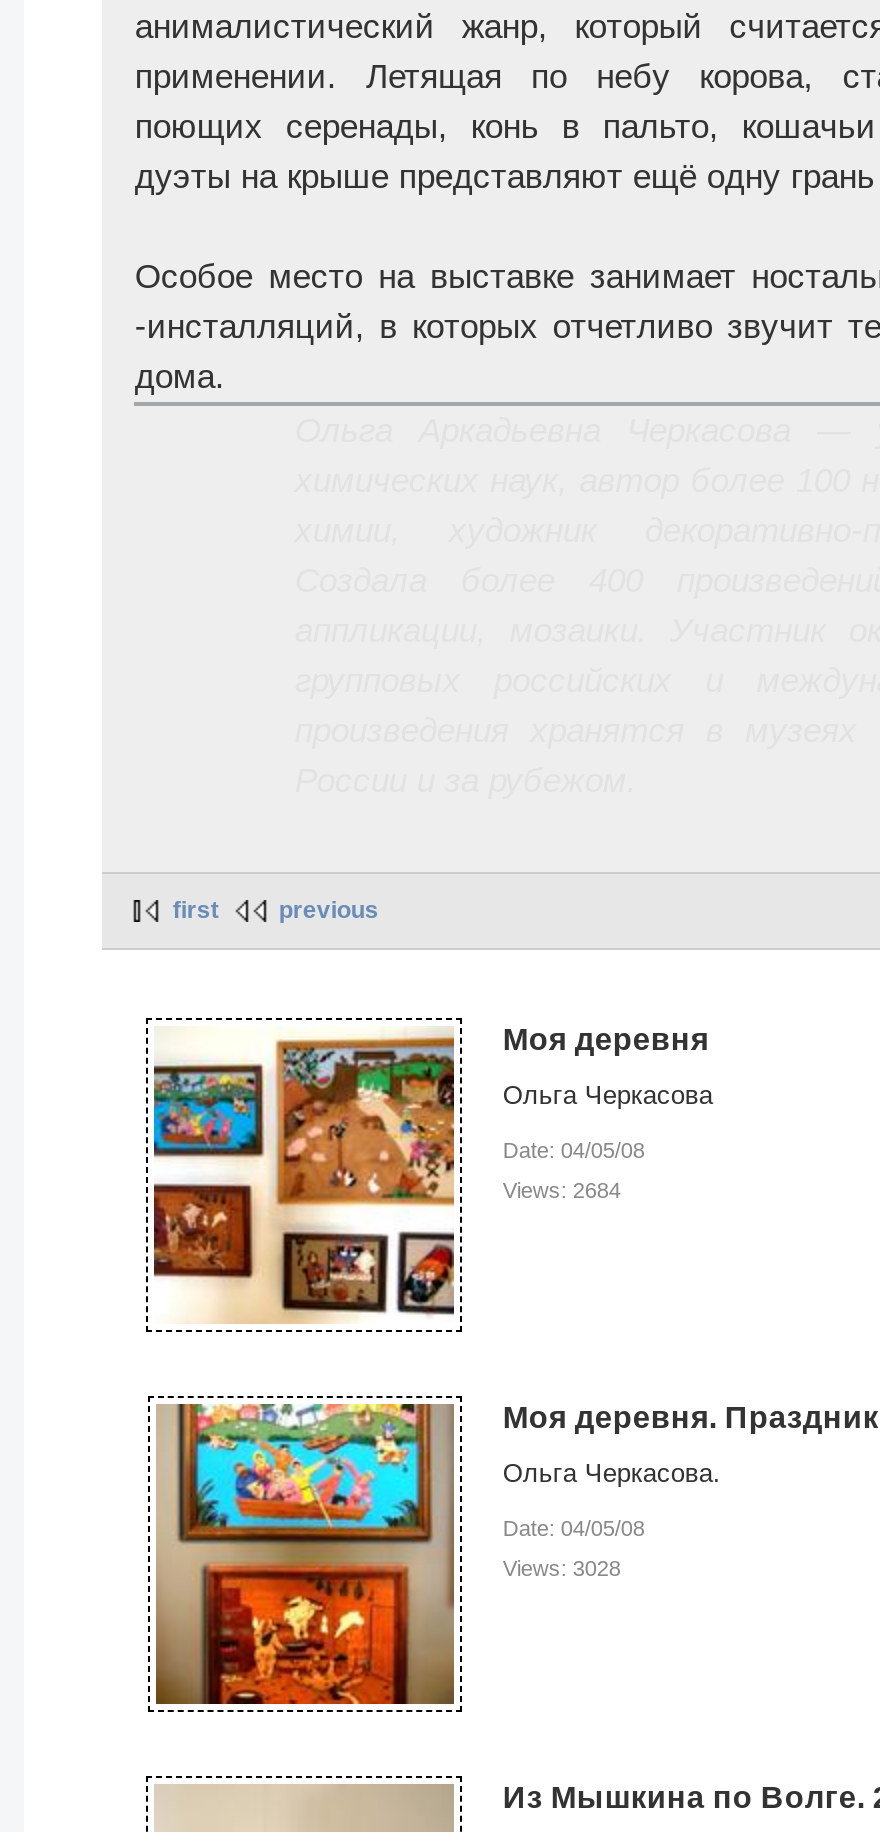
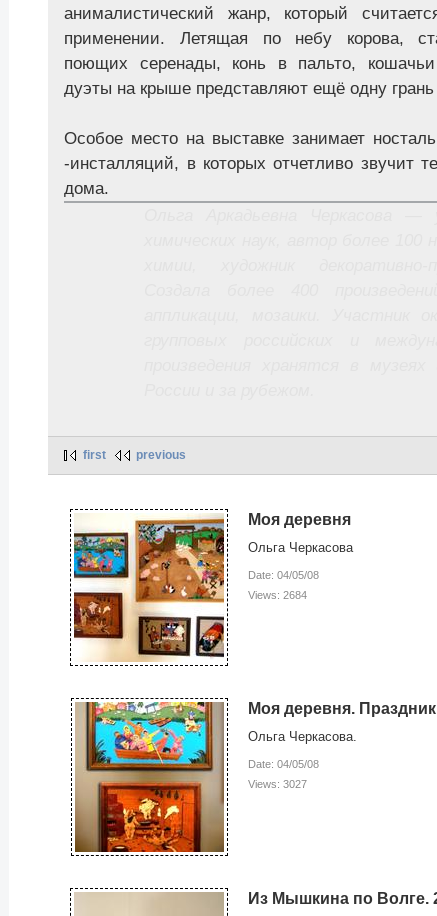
- Views: 3028
+ Views: 3027
